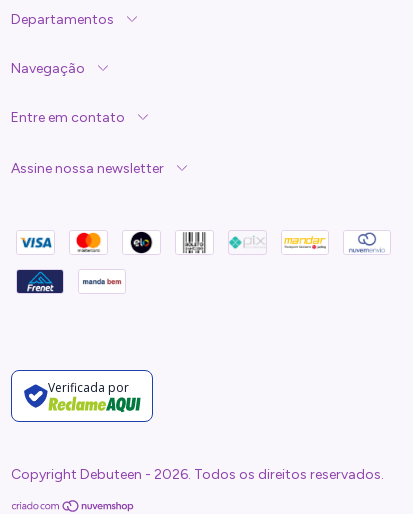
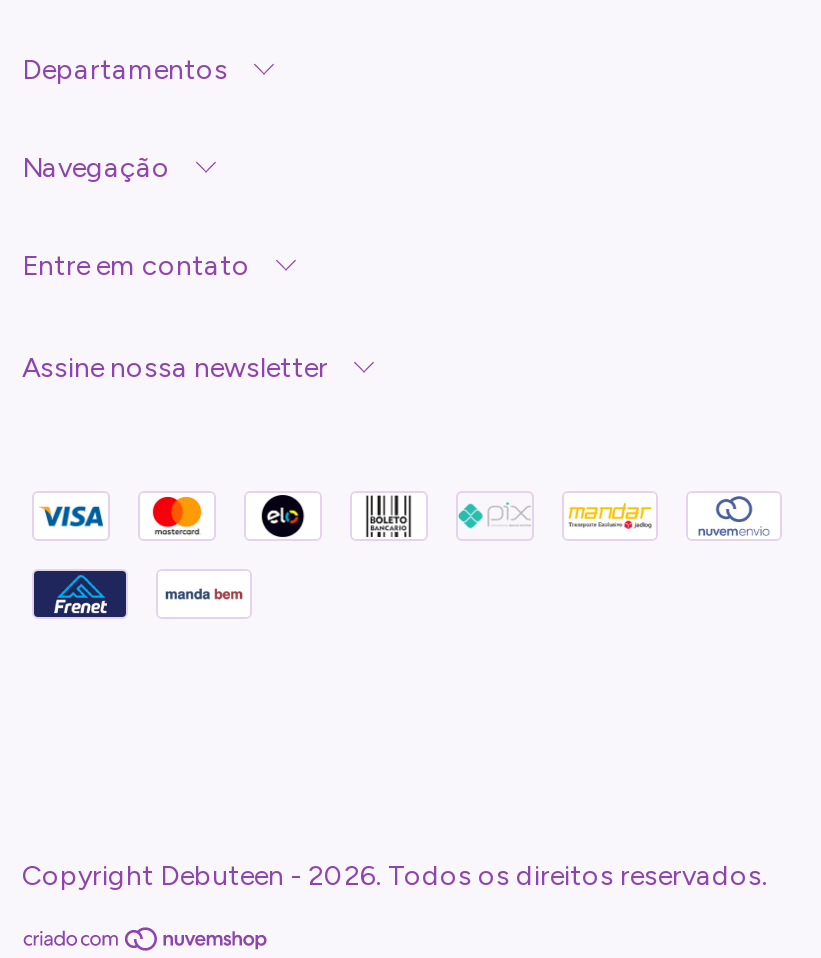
- Verificada por
